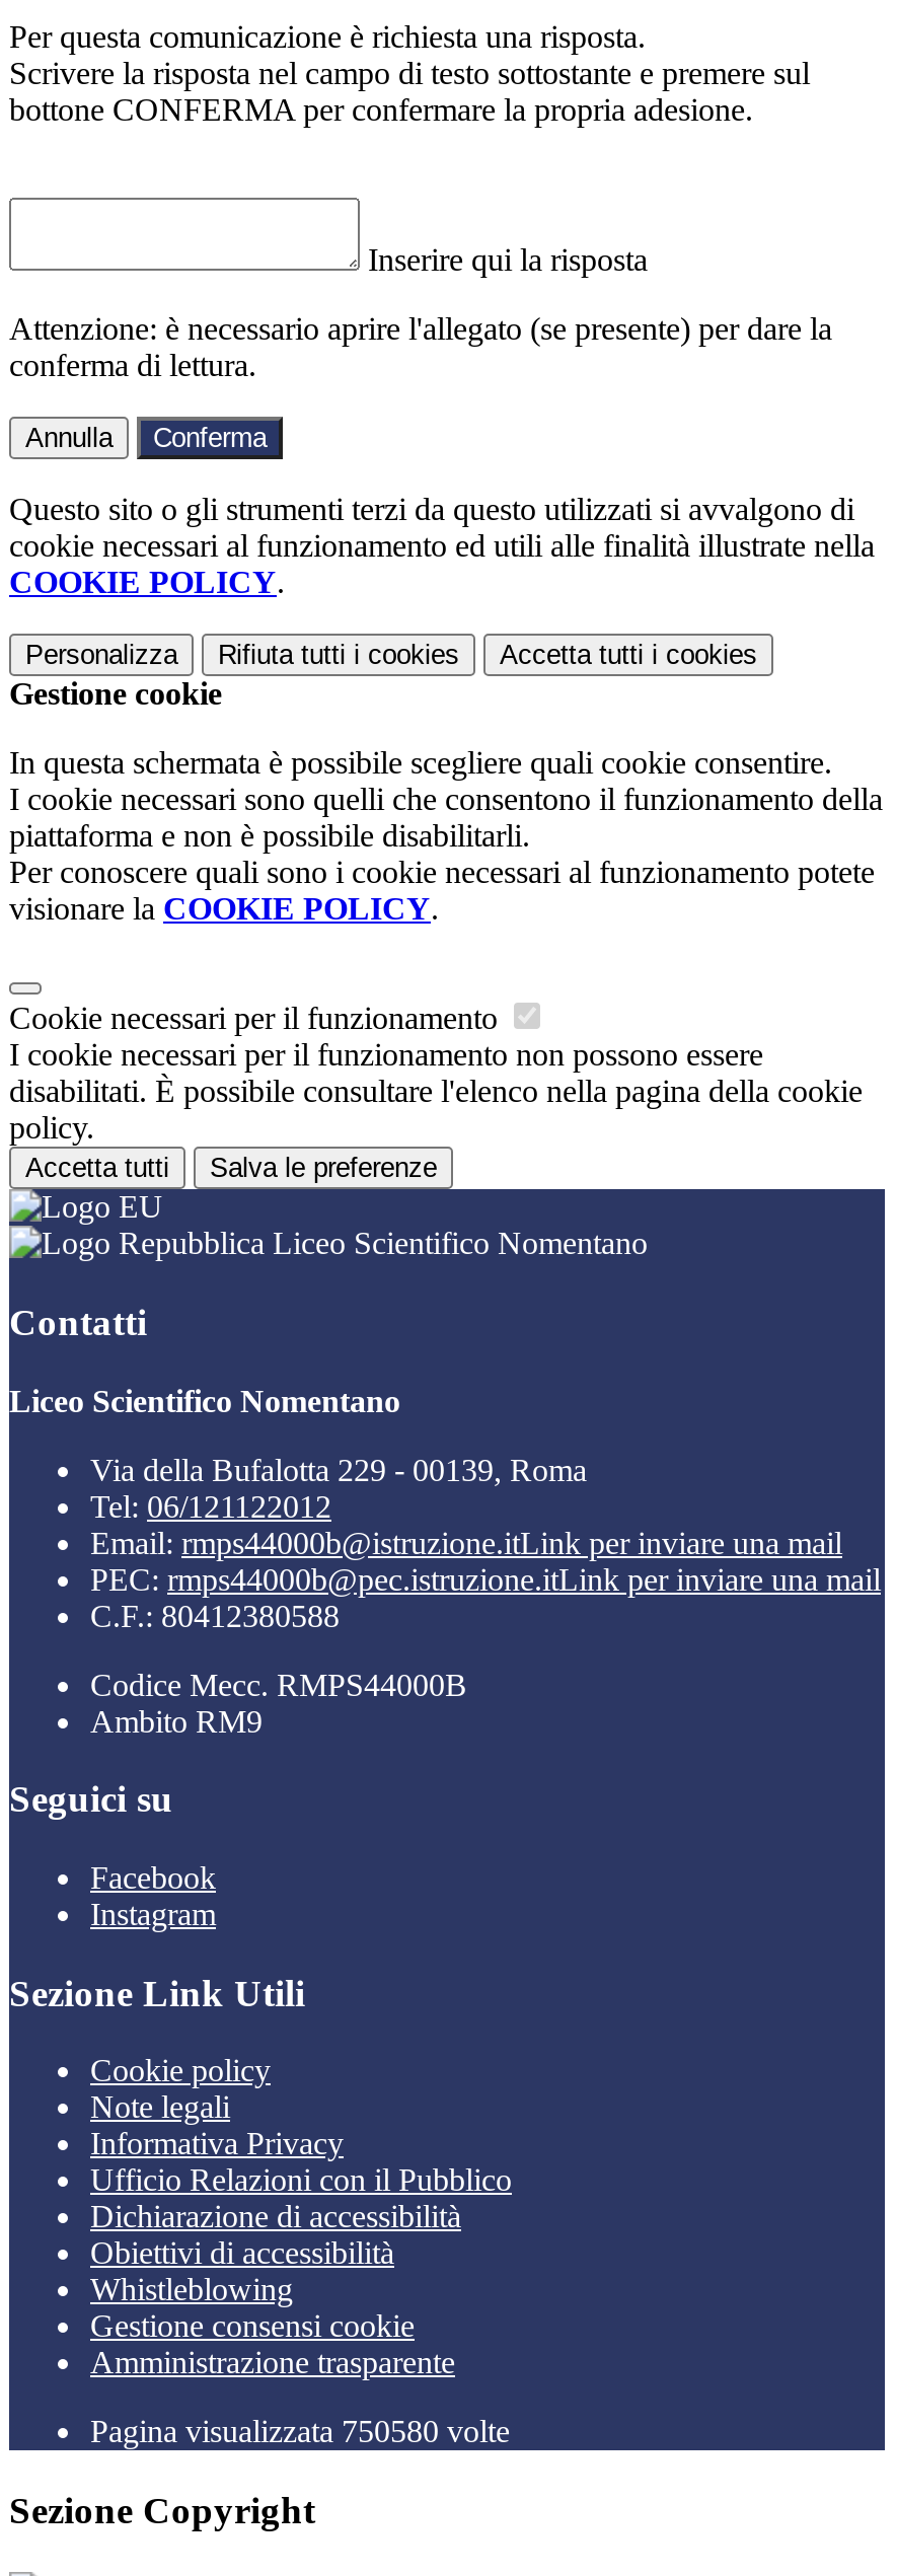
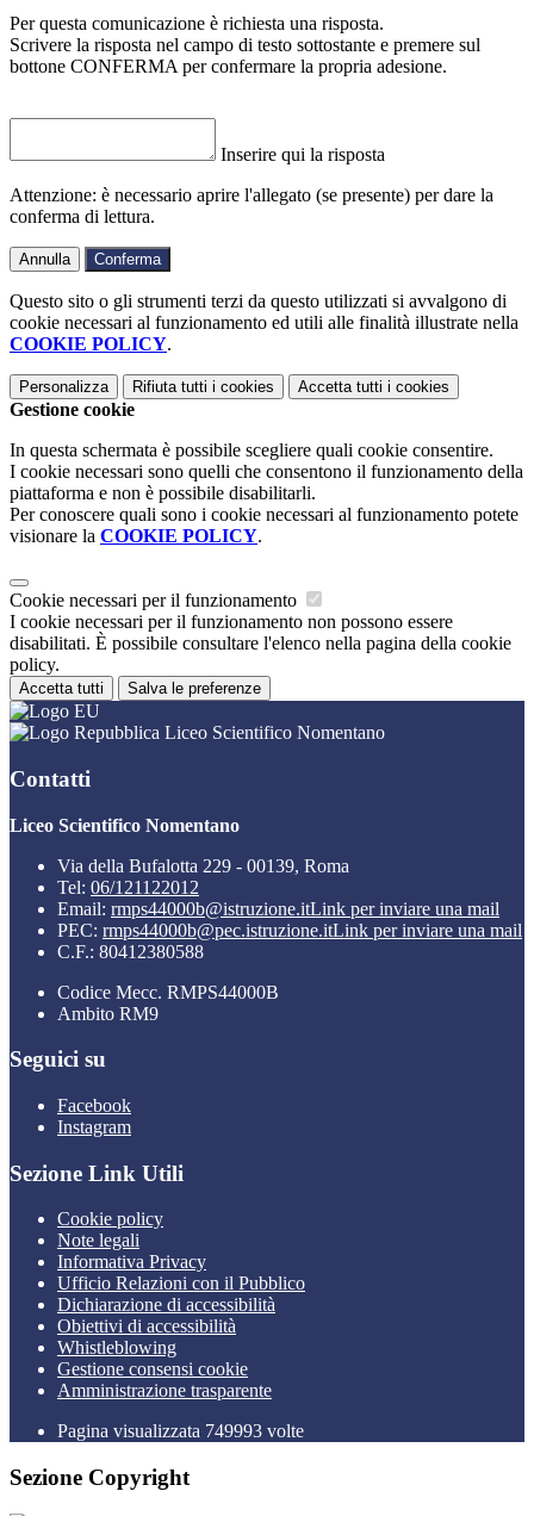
- Pagina visualizzata 750580 volte
+ Pagina visualizzata 749993 volte
